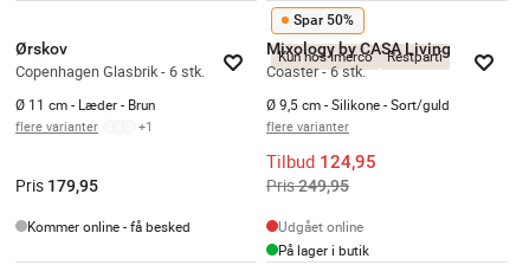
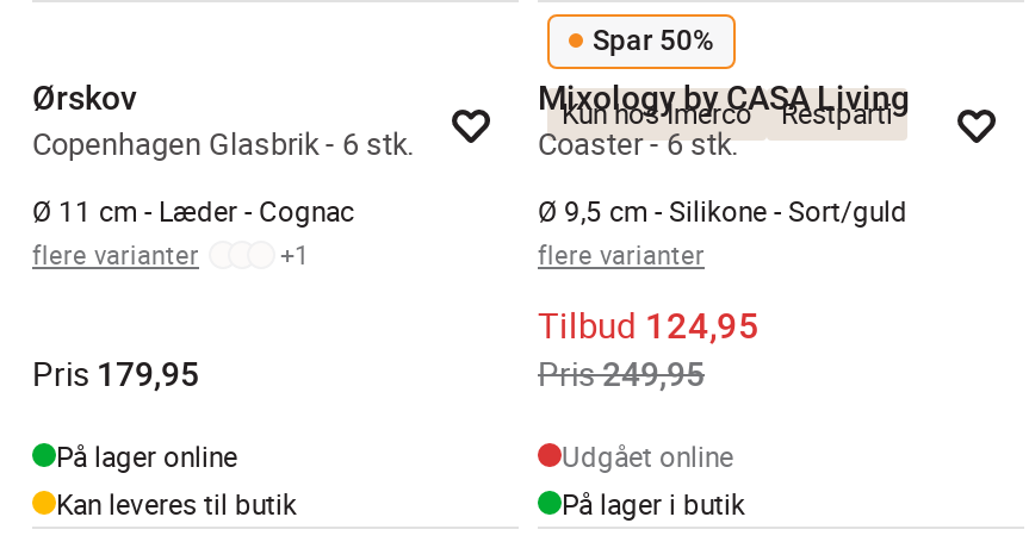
- Ø 11 cm - Læder - Brun
+ Ø 11 cm - Læder - Cognac

- Kommer online - få besked
+ På lager online
+ Kan leveres til butik
